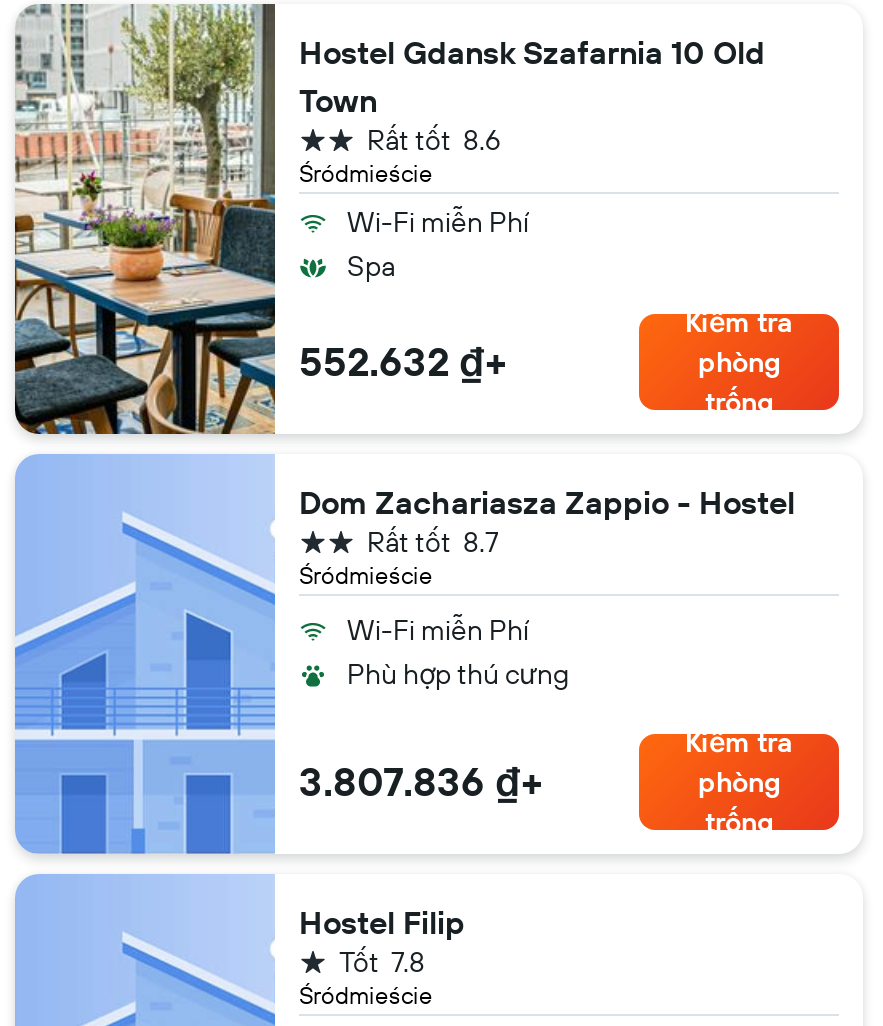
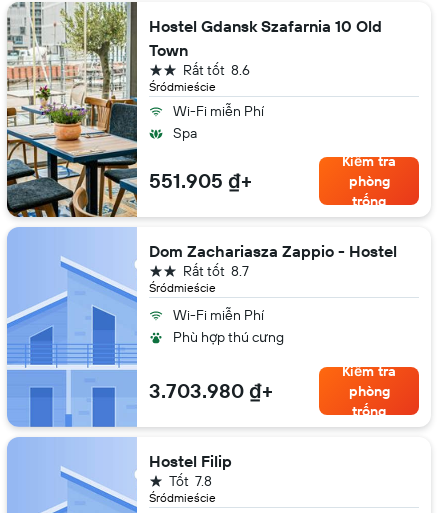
- 552.632 ₫+
+ 551.905 ₫+

- 3.807.836 ₫+
+ 3.703.980 ₫+
